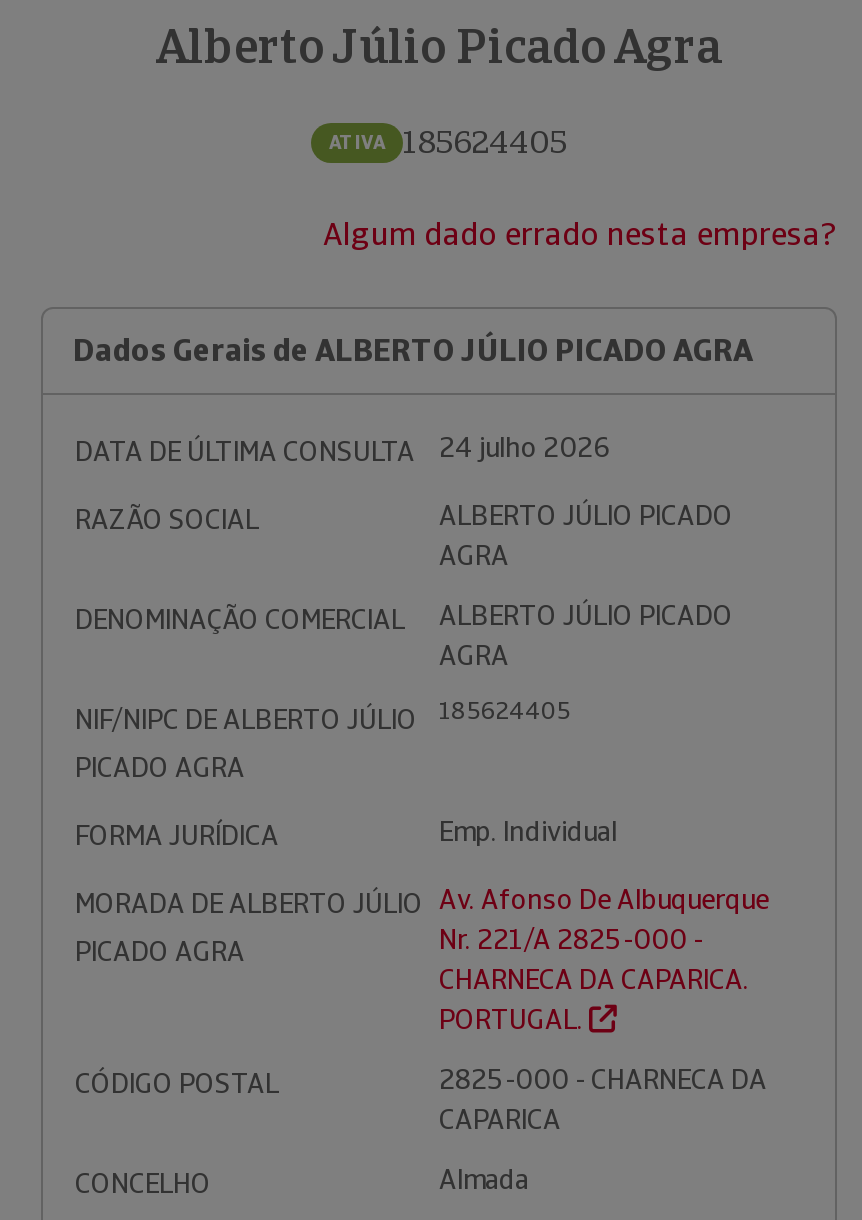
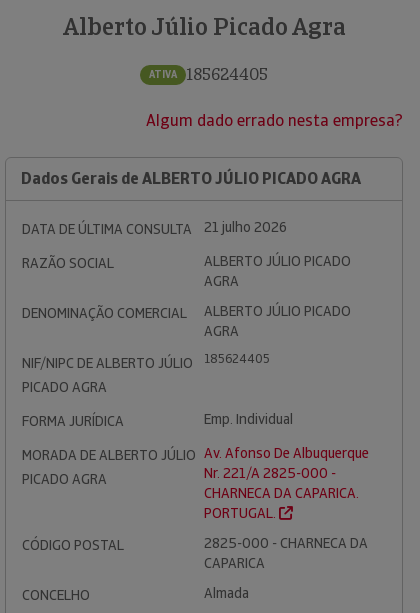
- DATA DE ÚLTIMA CONSULTA 24 julho 2026
+ DATA DE ÚLTIMA CONSULTA 21 julho 2026
